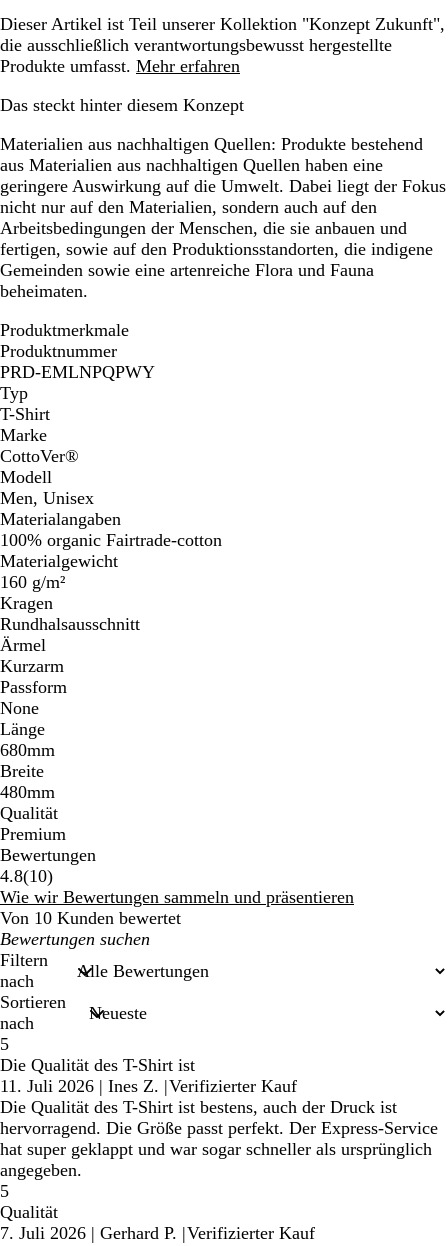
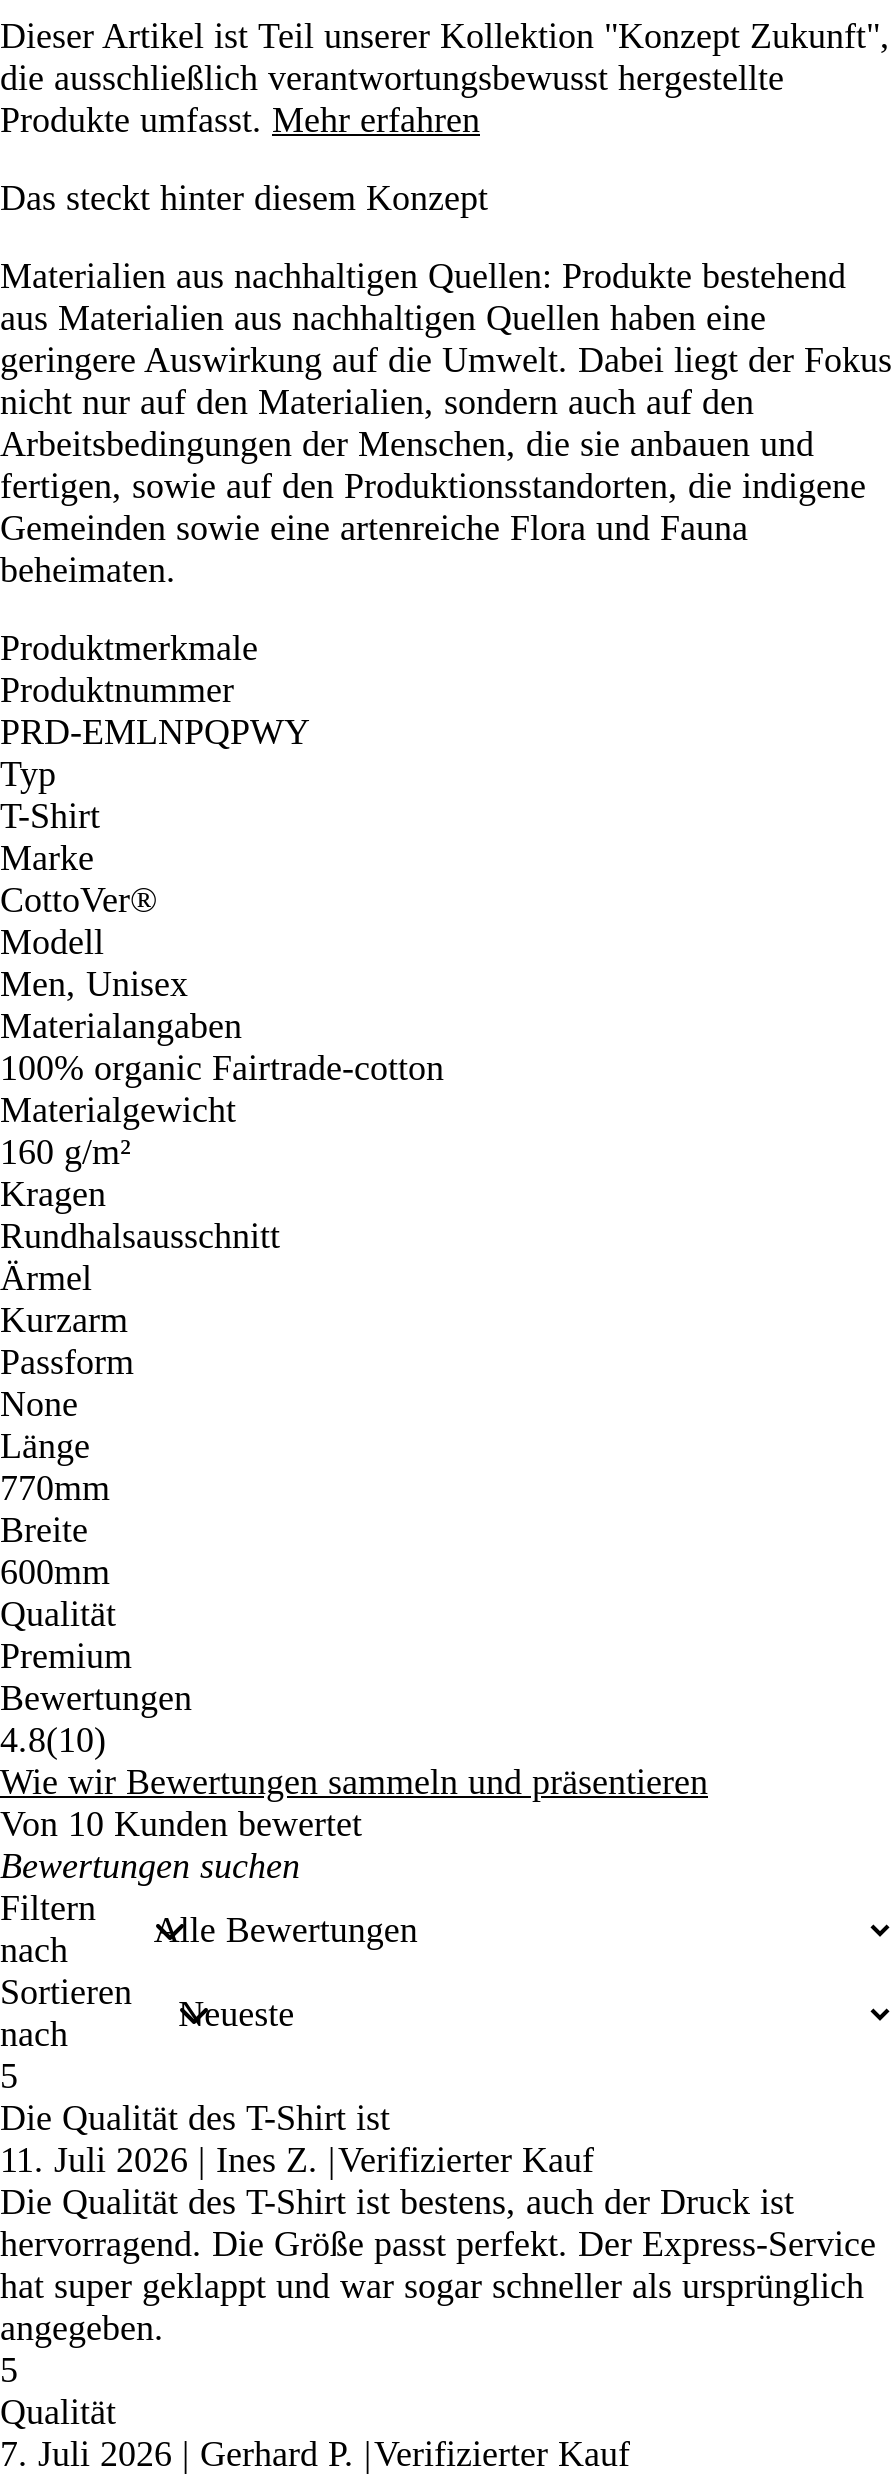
- 680mm
+ 770mm

- 480mm
+ 600mm
